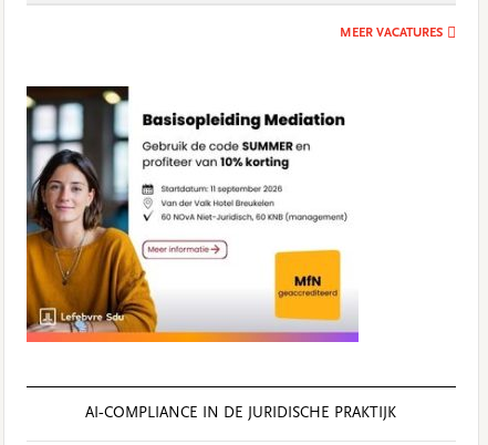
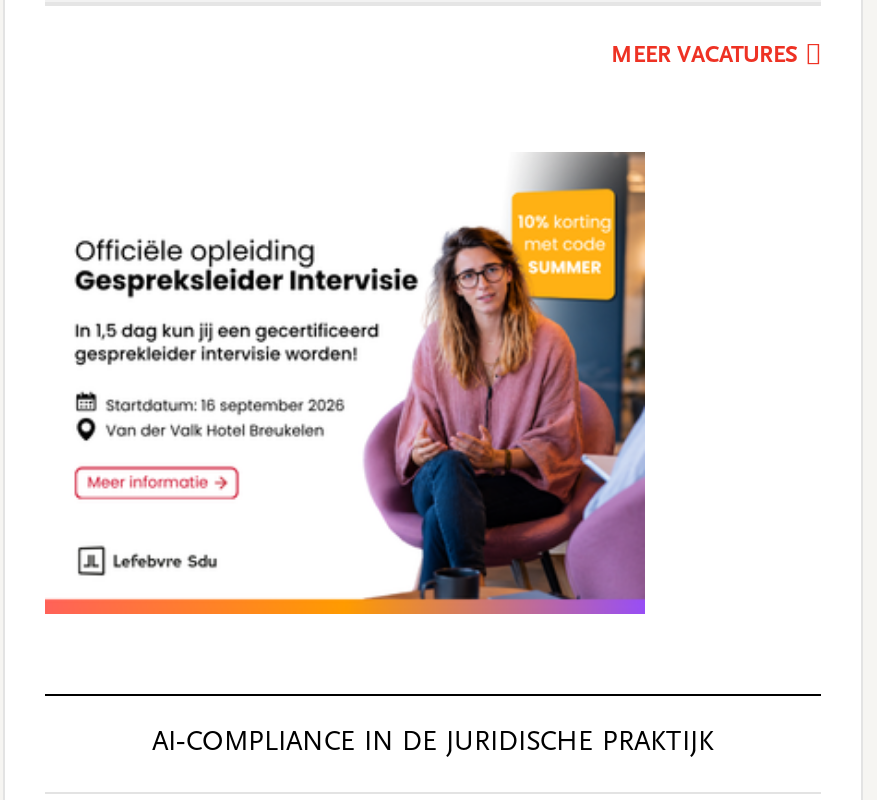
- [image]
+ [image]
